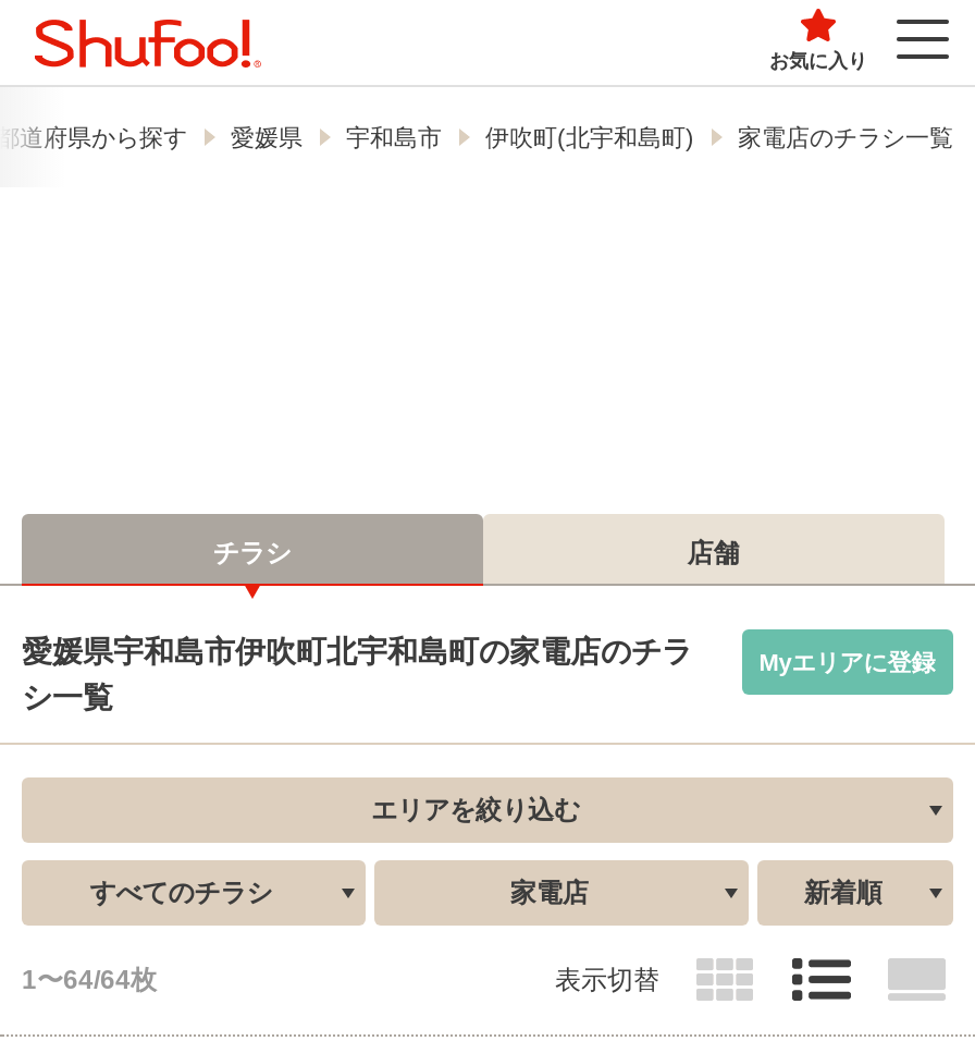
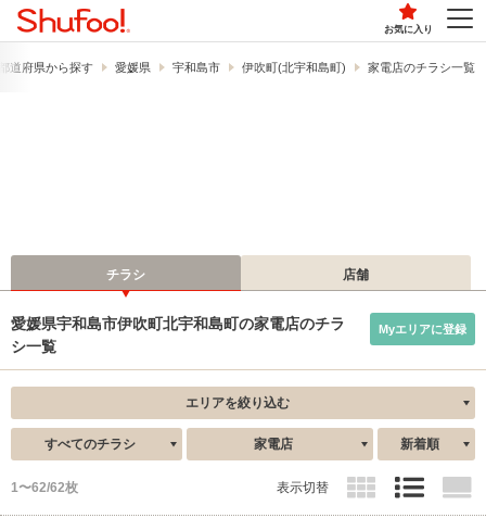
- 1〜64/64枚
+ 1〜62/62枚
